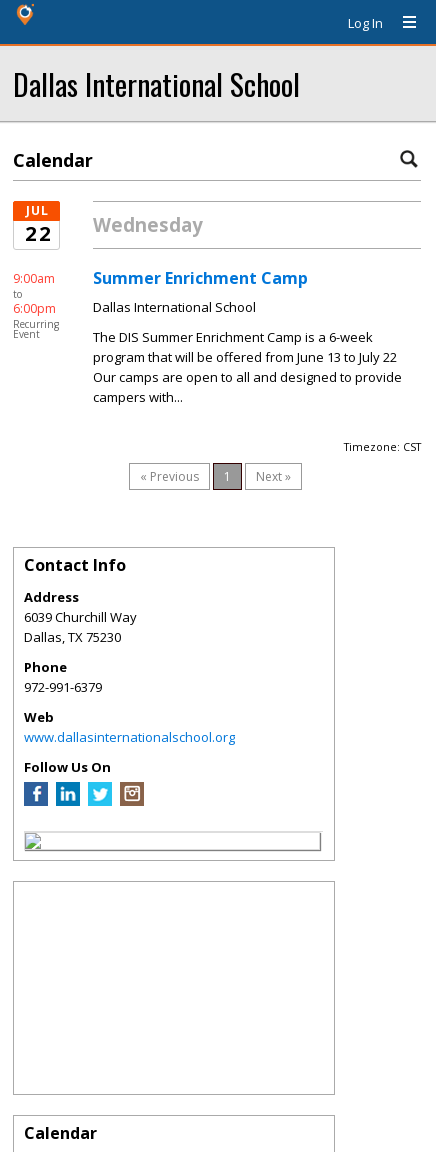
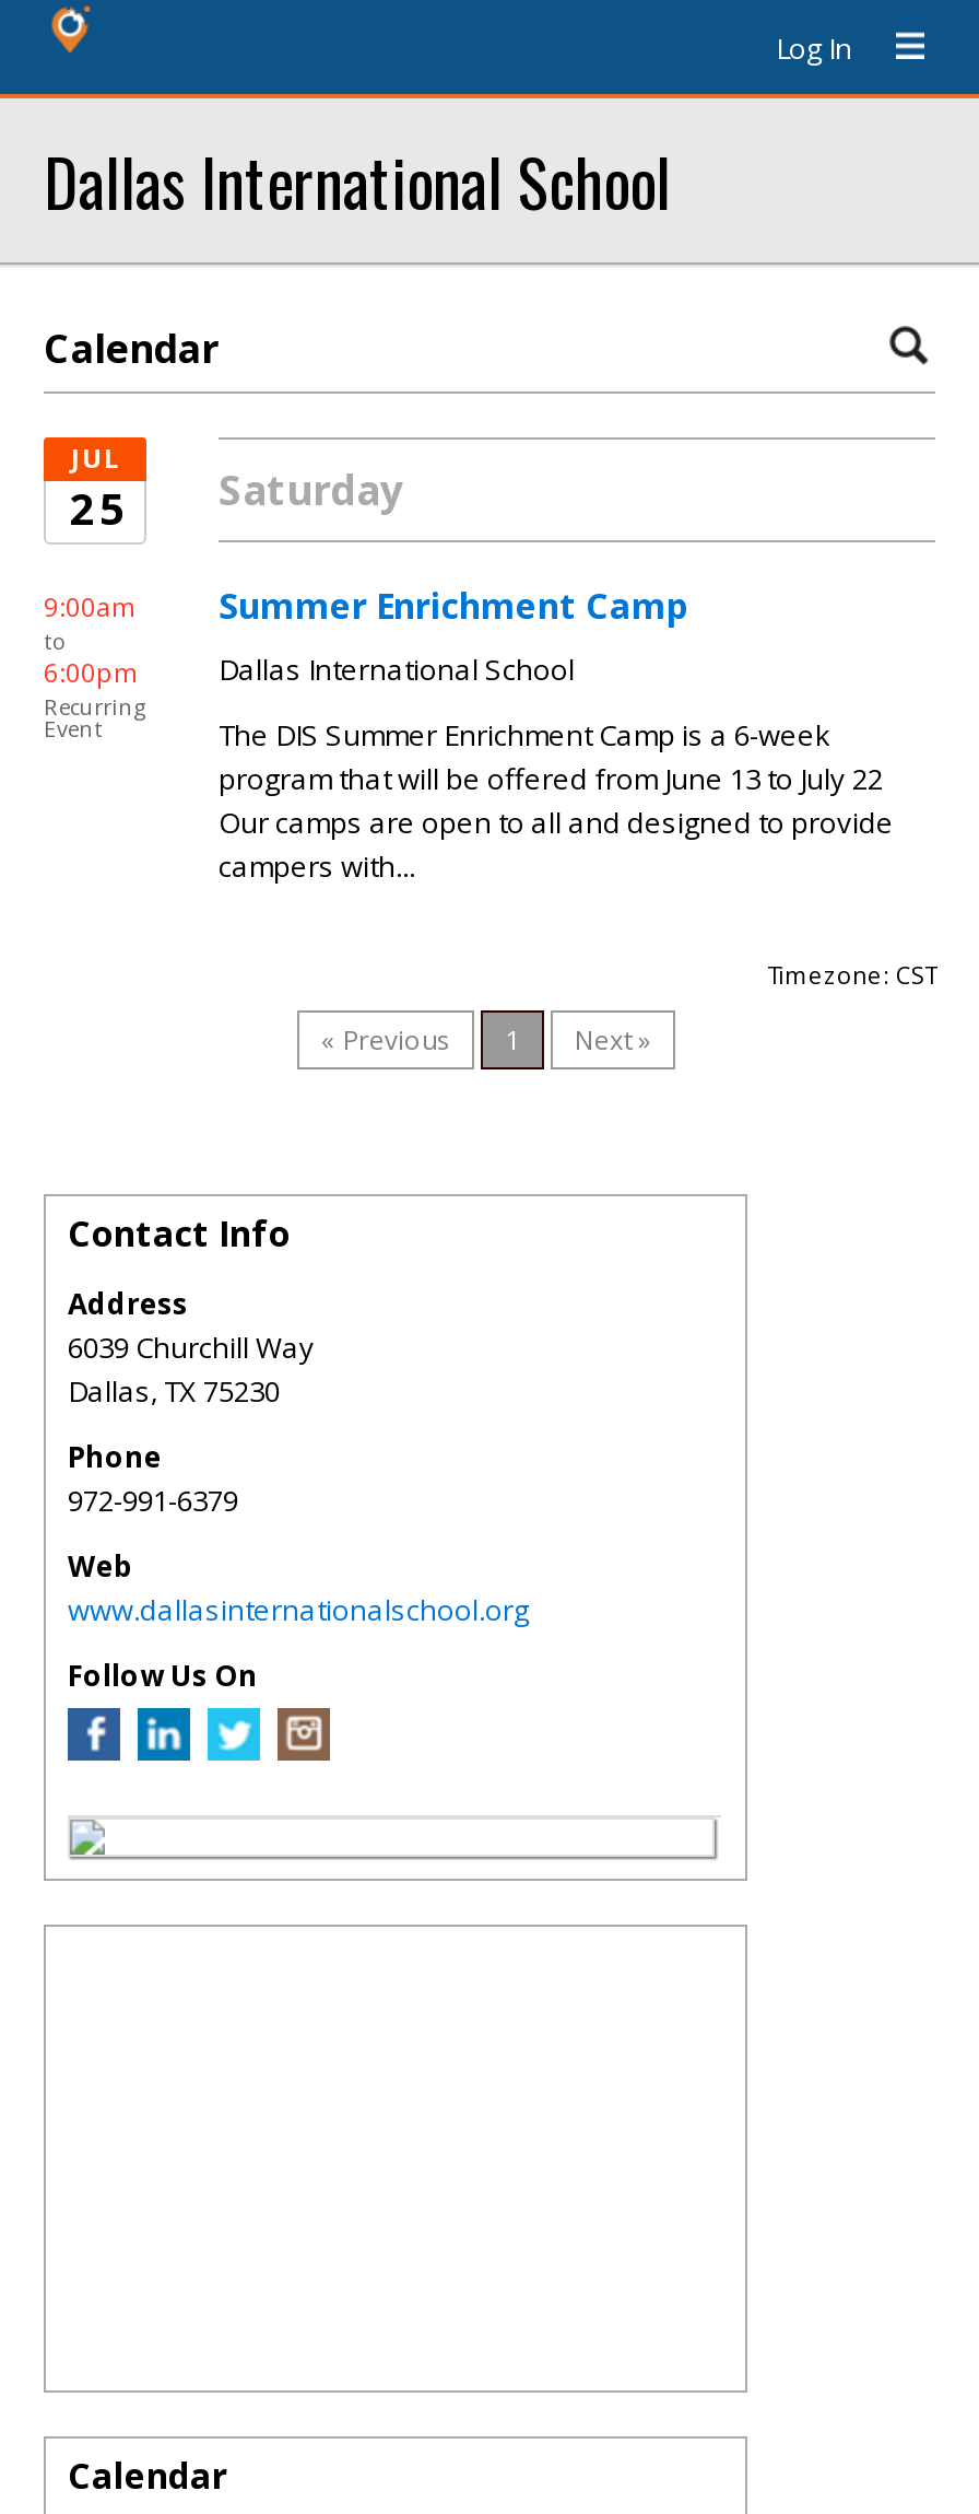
- 22
- Wednesday
+ 25
+ Saturday
